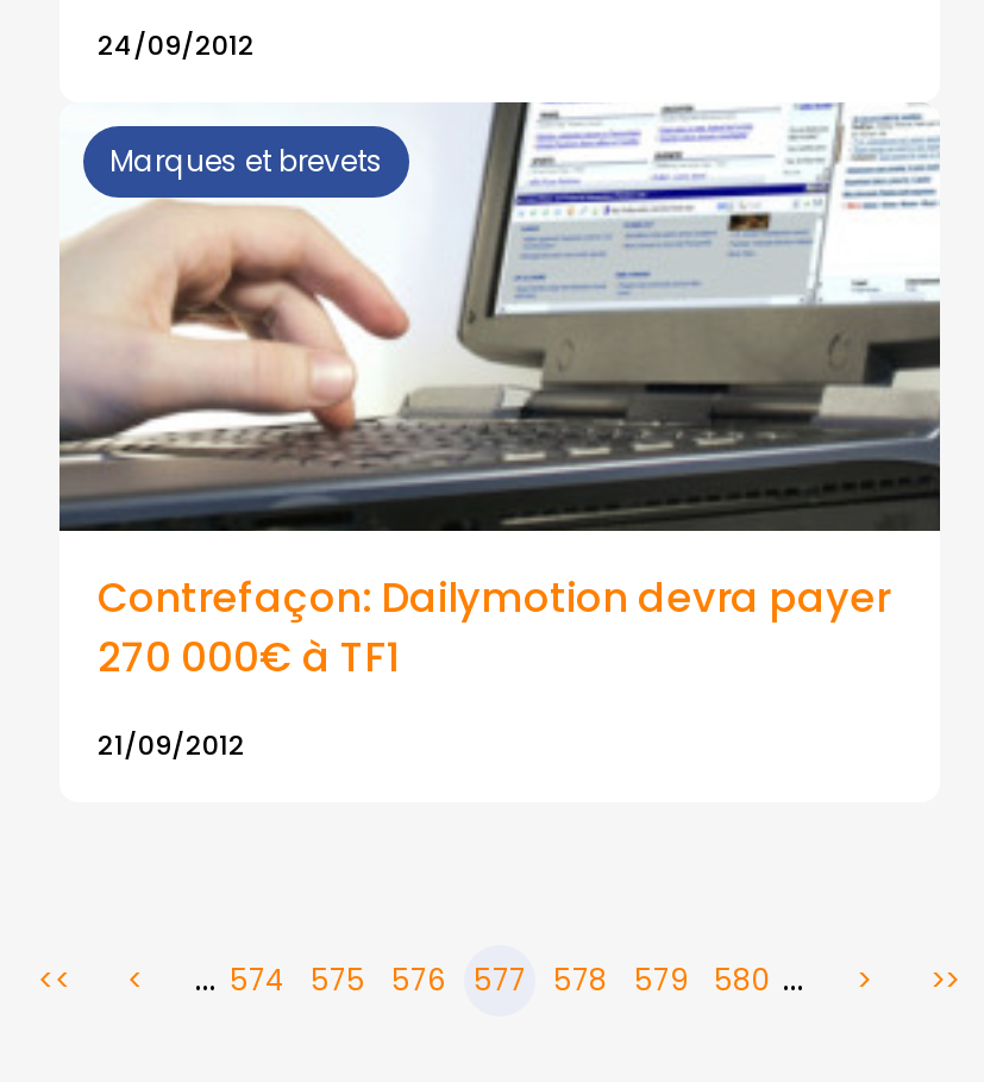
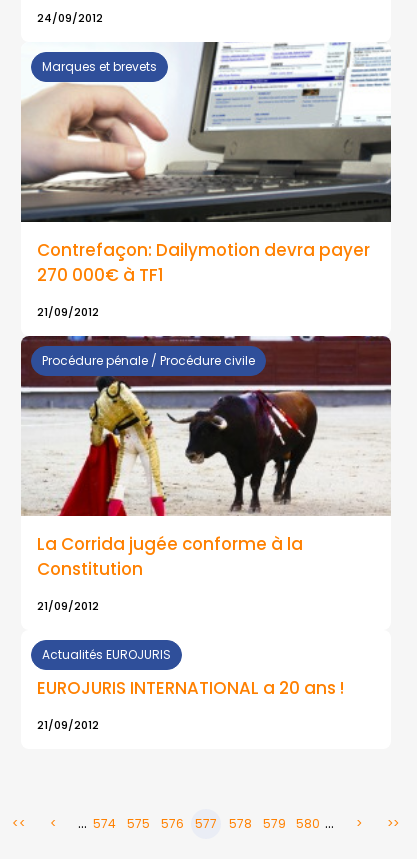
+ [image]
+ Procédure pénale / Procédure civile

+ La Corrida jugée conforme à la
+ Constitution
+ 21/09/2012

+ EUROJURIS INTERNATIONAL a 20 ans !
+ 21/09/2012

+ Actualités EUROJURIS
